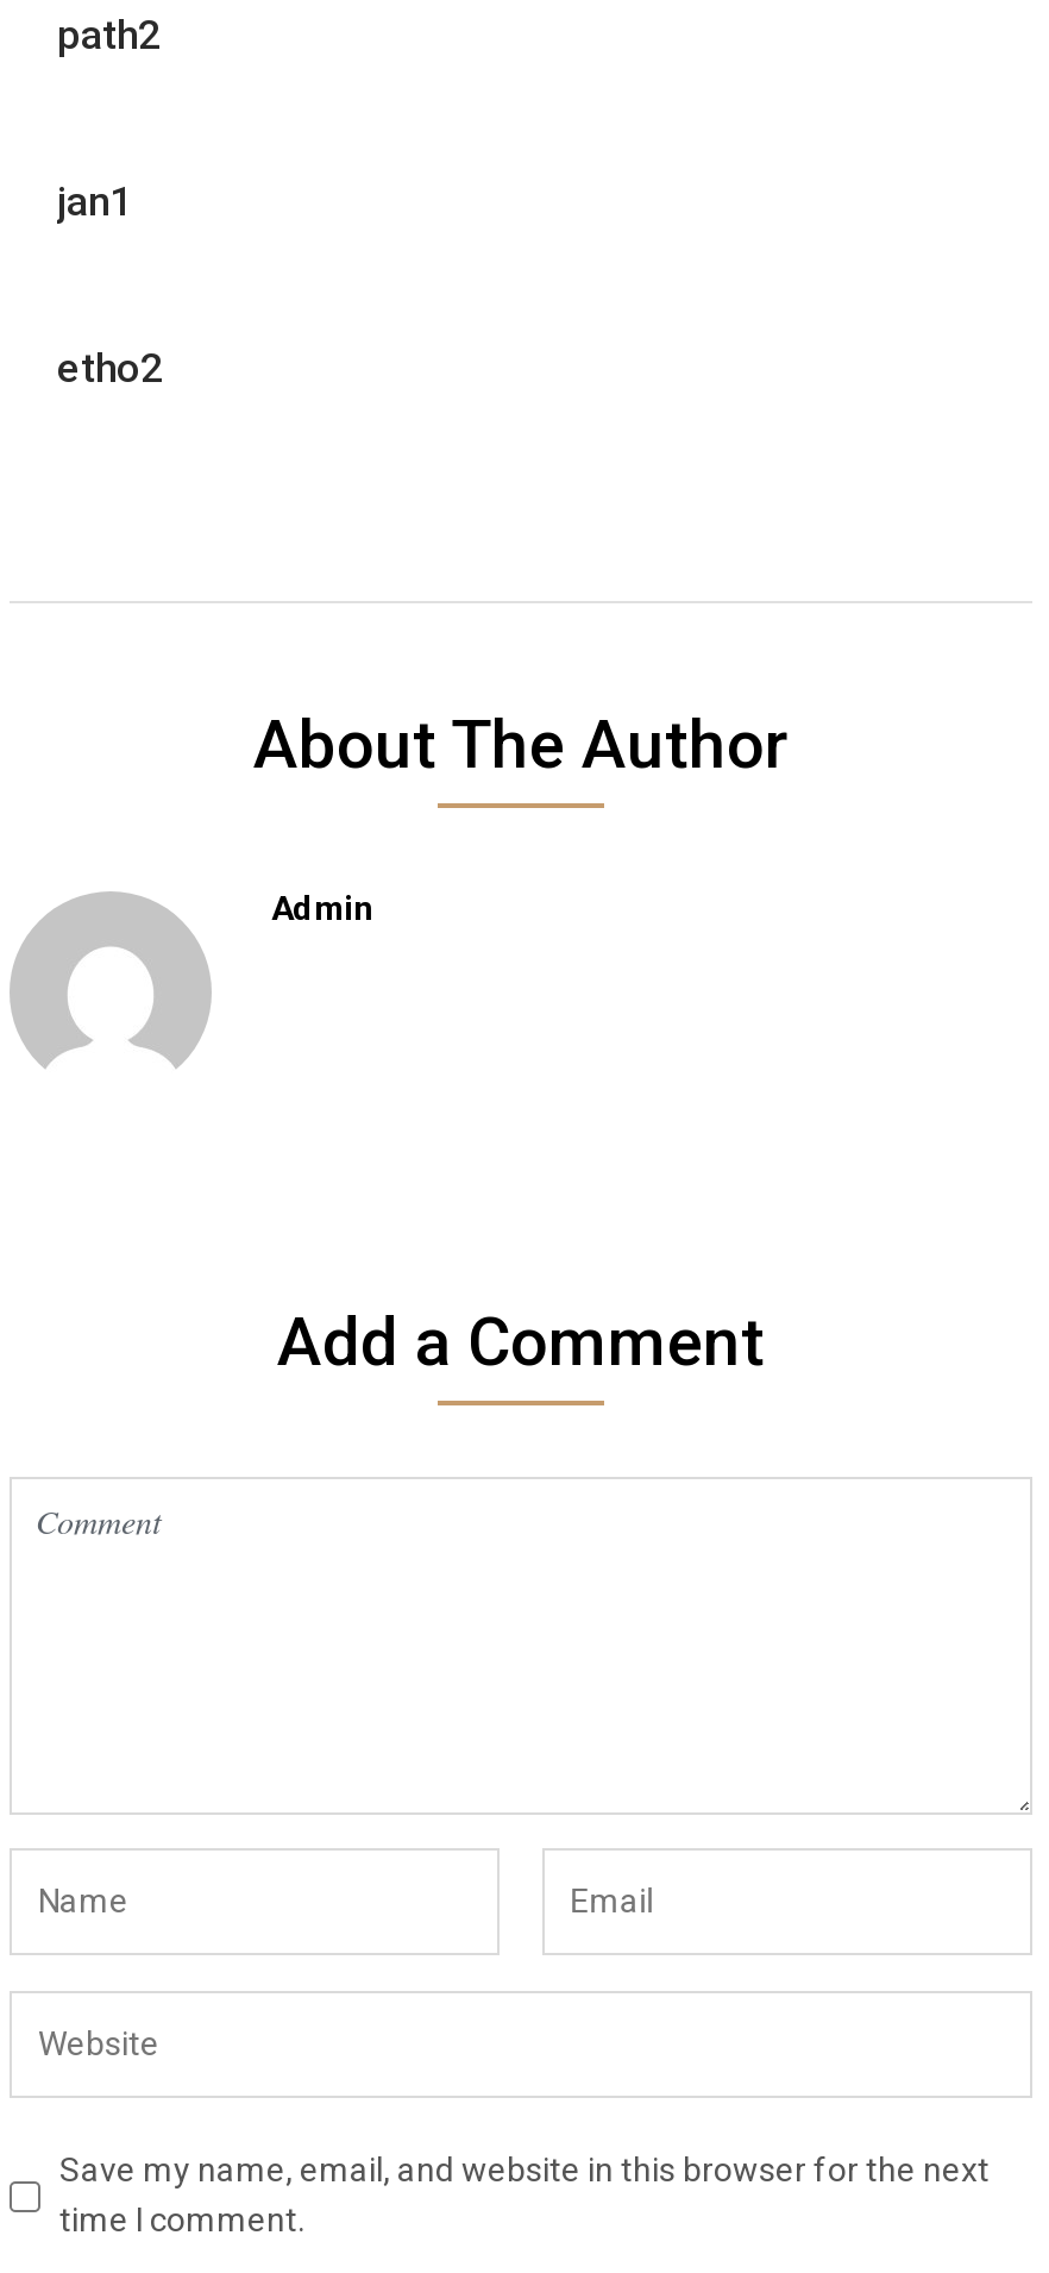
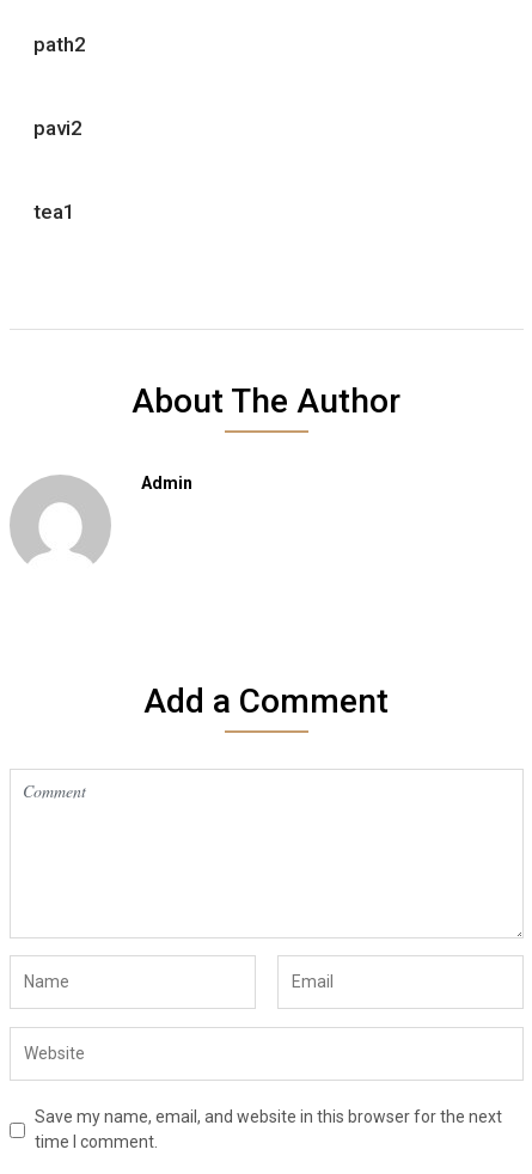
- jan1
+ pavi2

- etho2
+ tea1
